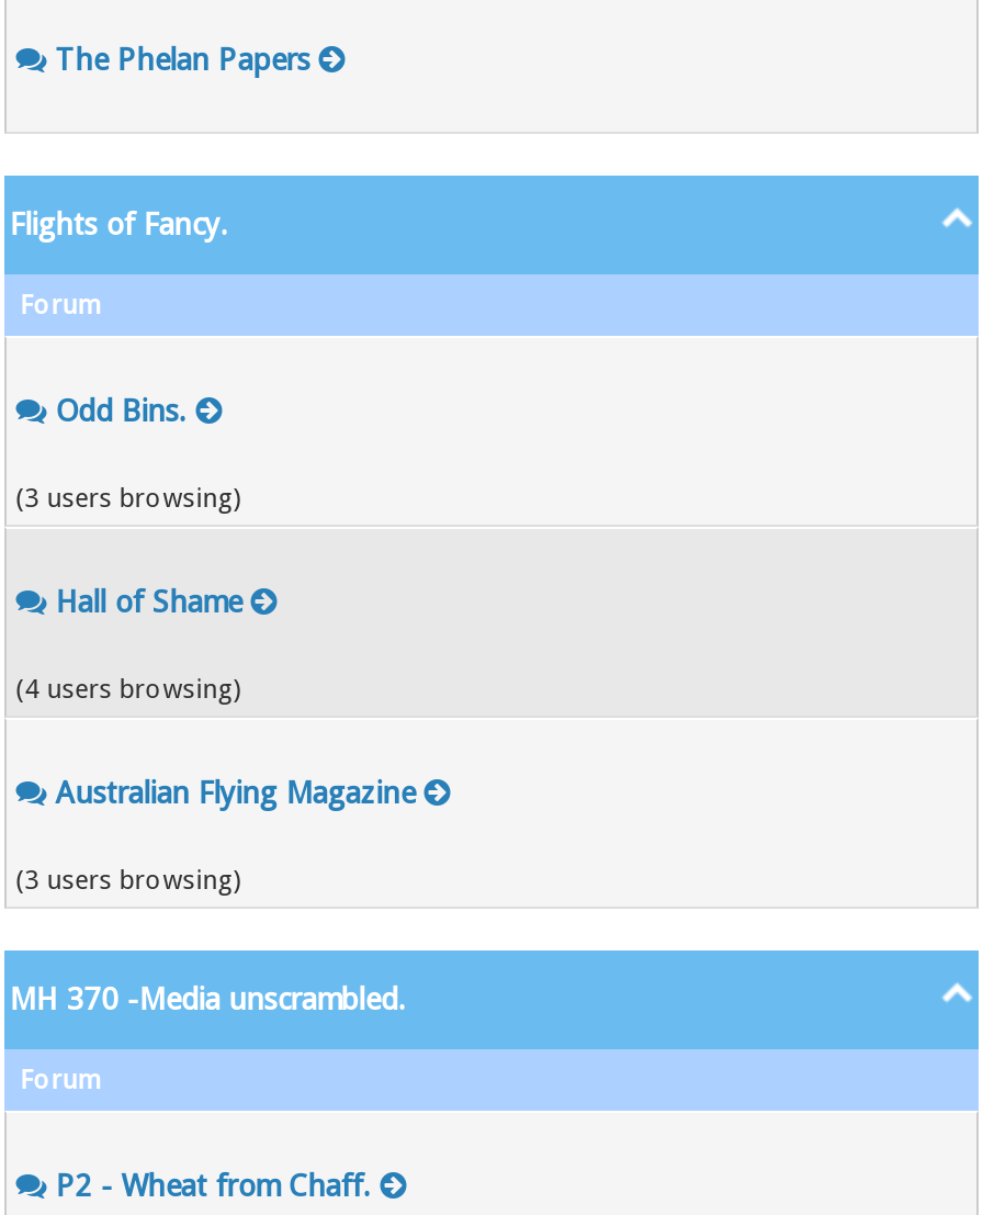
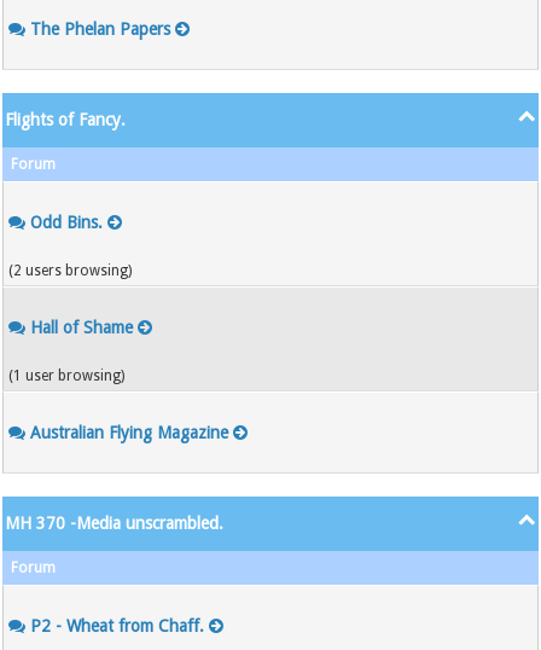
- (3 users browsing)
+ (2 users browsing)

- (4 users browsing)
+ (1 user browsing)

- (3 users browsing)
